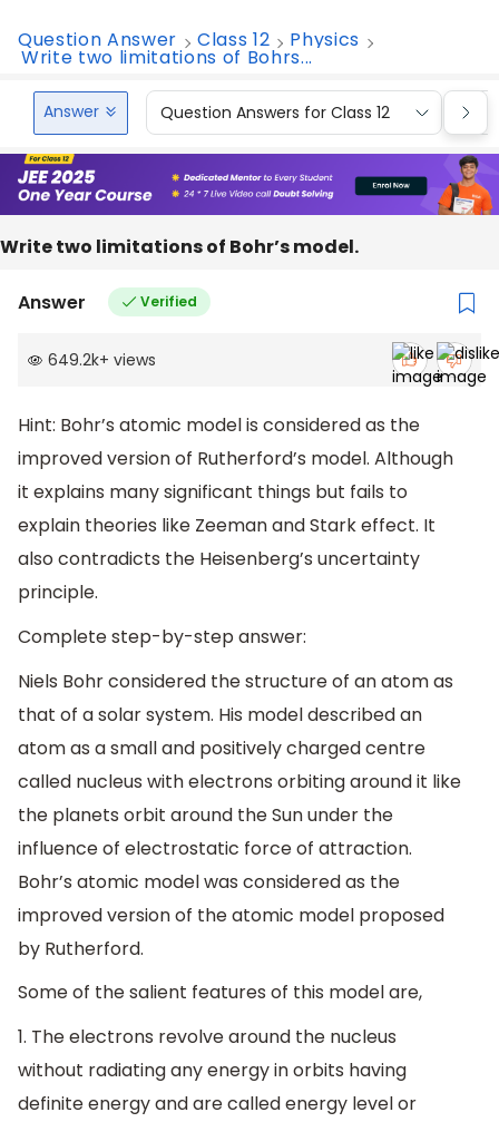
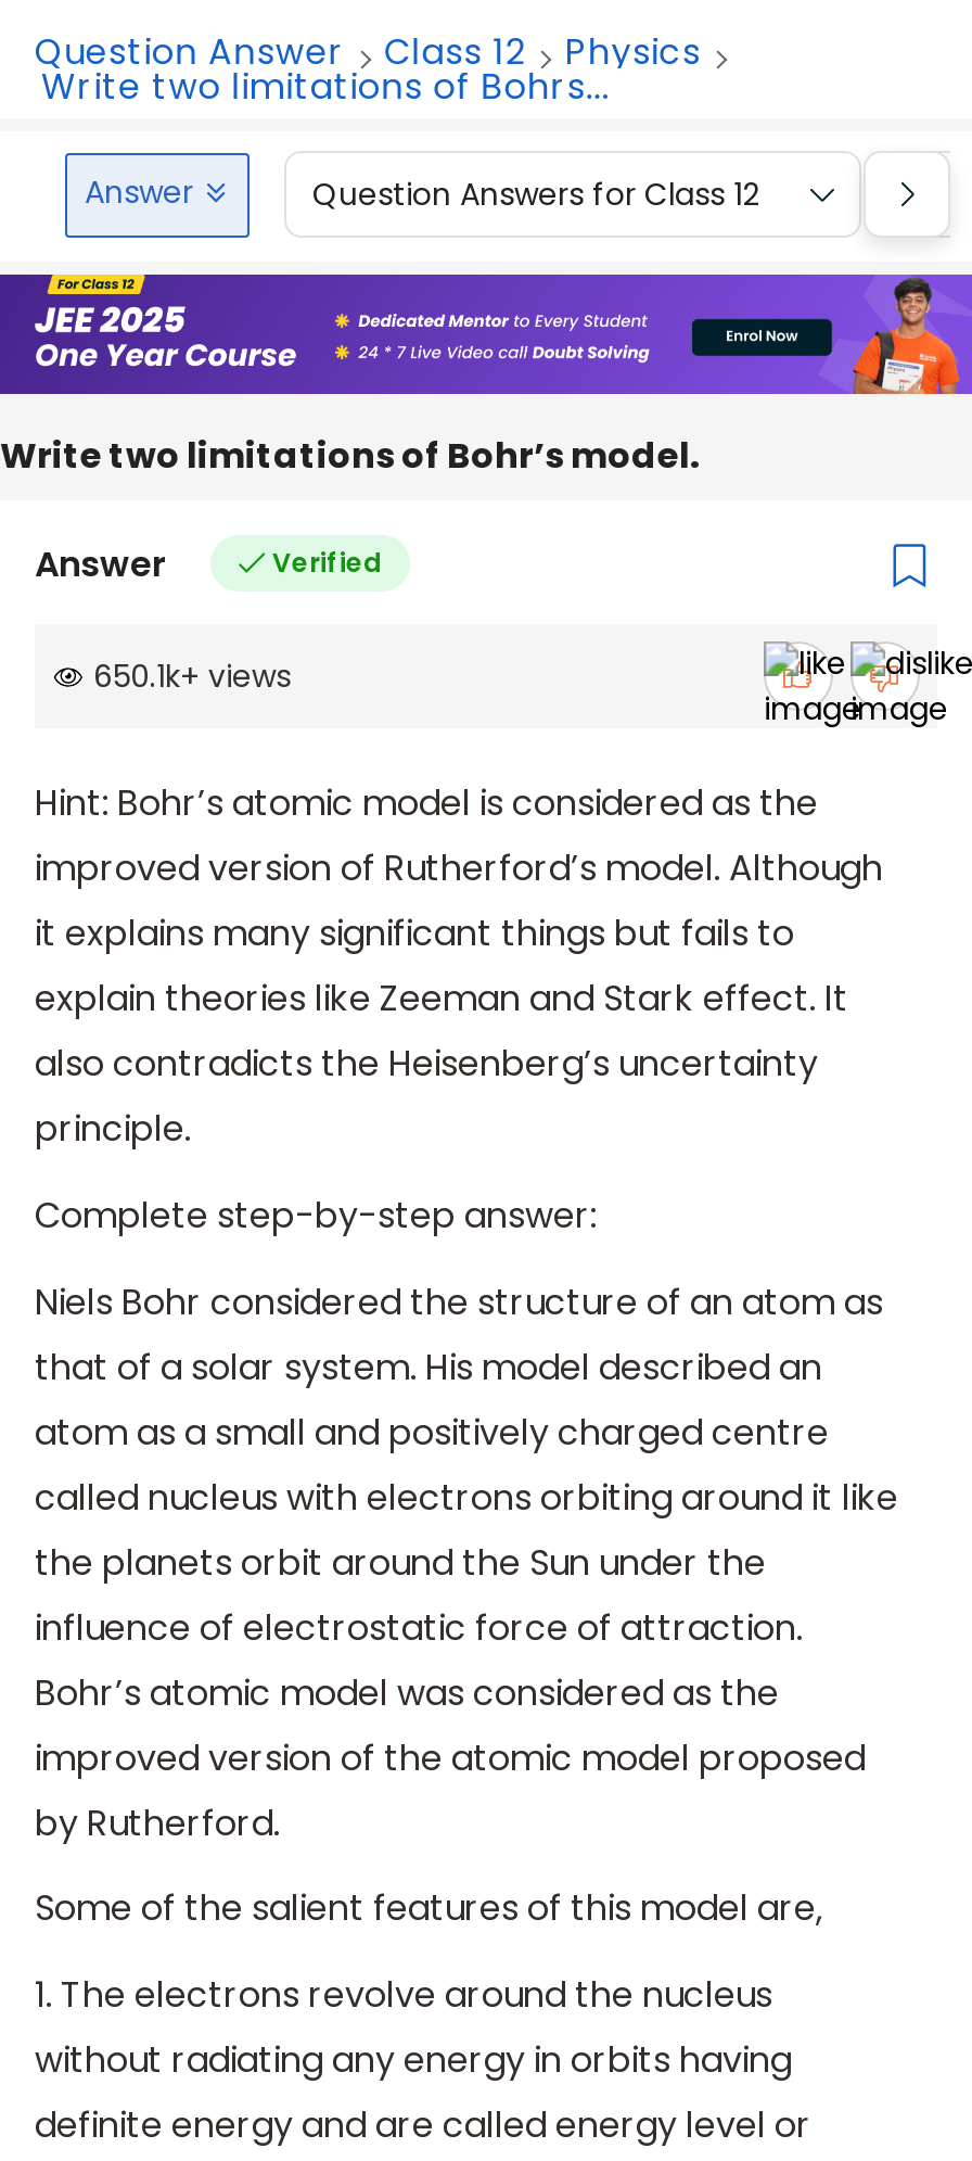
- 649.2k+ views
+ 650.1k+ views
